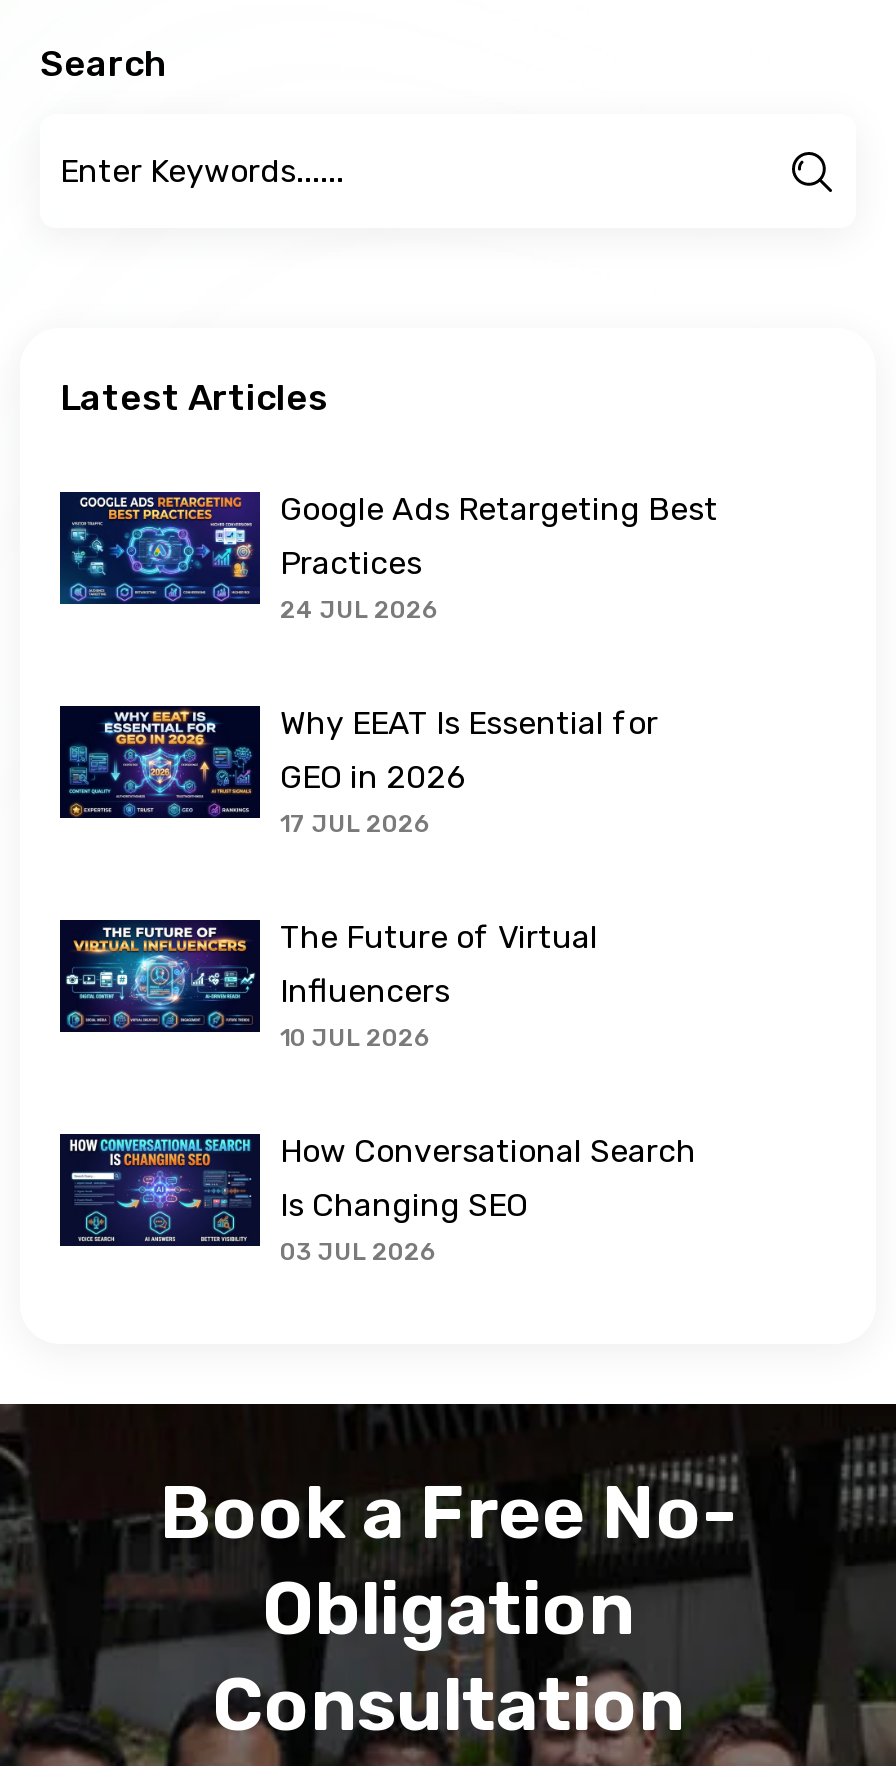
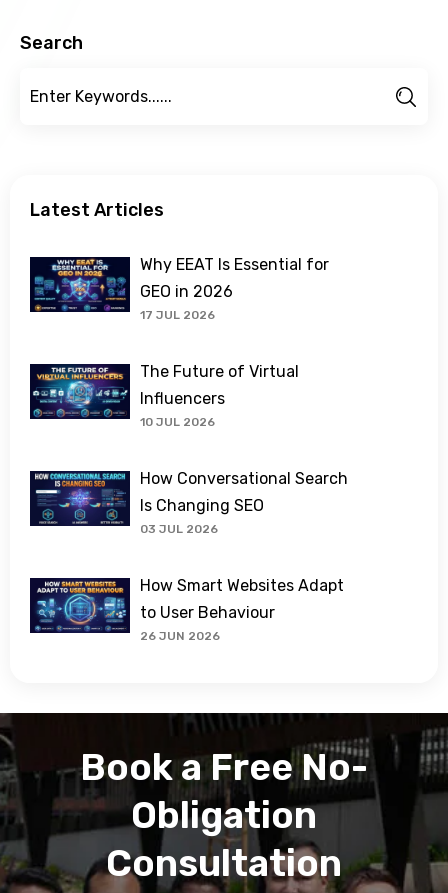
- [image]
- Google Ads Retargeting Best
- Practices
- 24 JUL 2026

moved up: [image] | Why EEAT Is Essential for | GEO in 2026 | ... | Is Changing SEO | 03 JUL 2026

+ [image]
+ How Smart Websites Adapt
+ to User Behaviour
+ 26 JUN 2026
